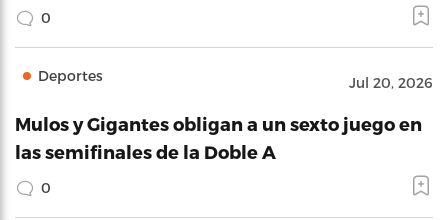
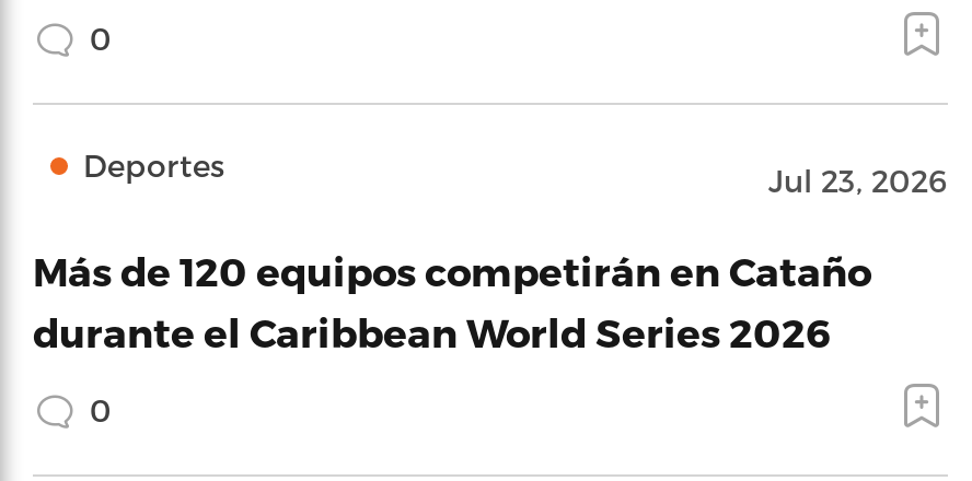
- Jul 20, 2026
+ Jul 23, 2026

- Mulos y Gigantes obligan a un sexto juego en
- las semifinales de la Doble A
+ Más de 120 equipos competirán en Cataño
+ durante el Caribbean World Series 2026
